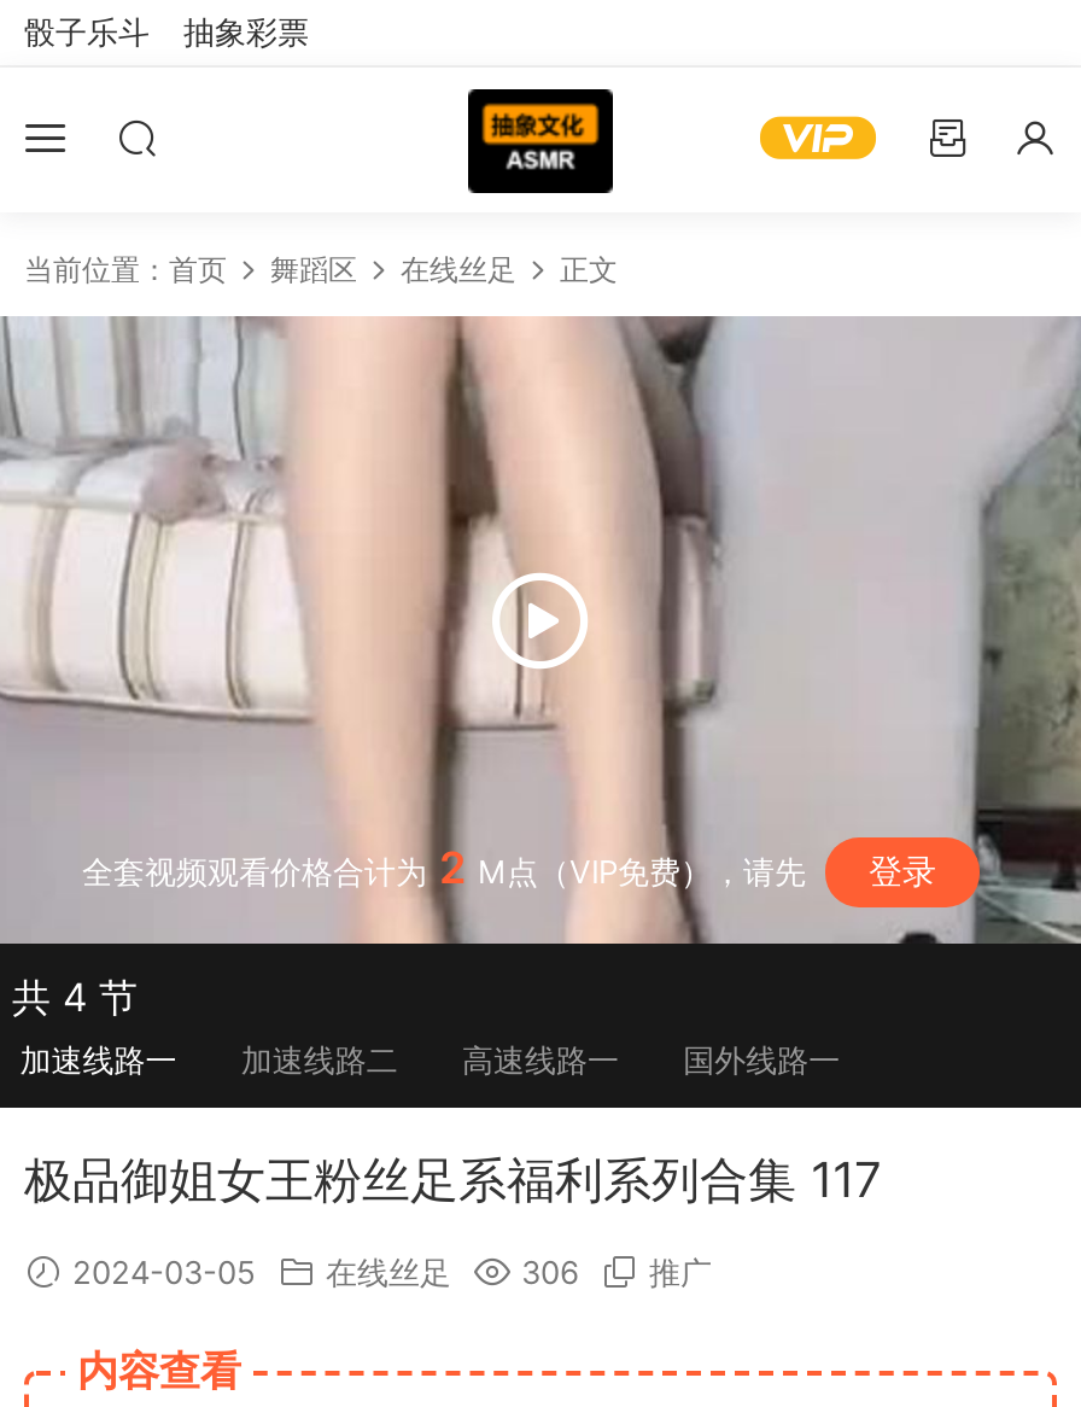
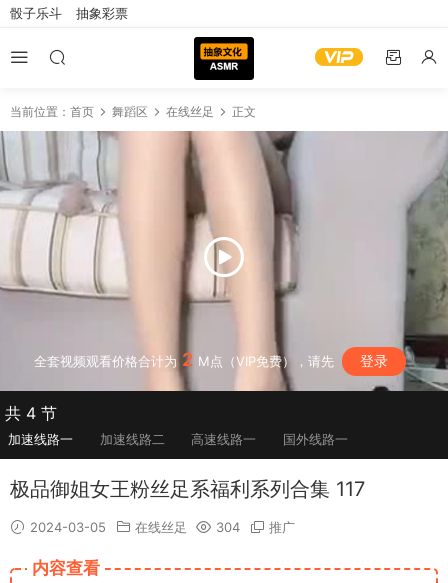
- 2024-03-05 在线丝足 306 推广
+ 2024-03-05 在线丝足 304 推广
